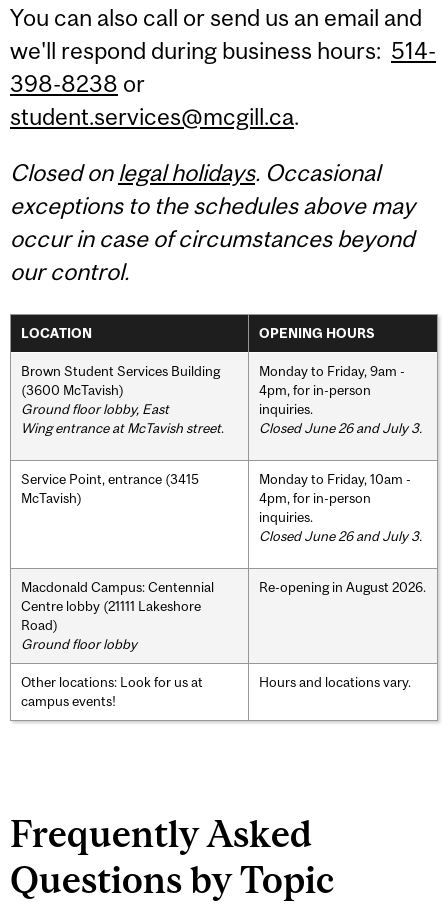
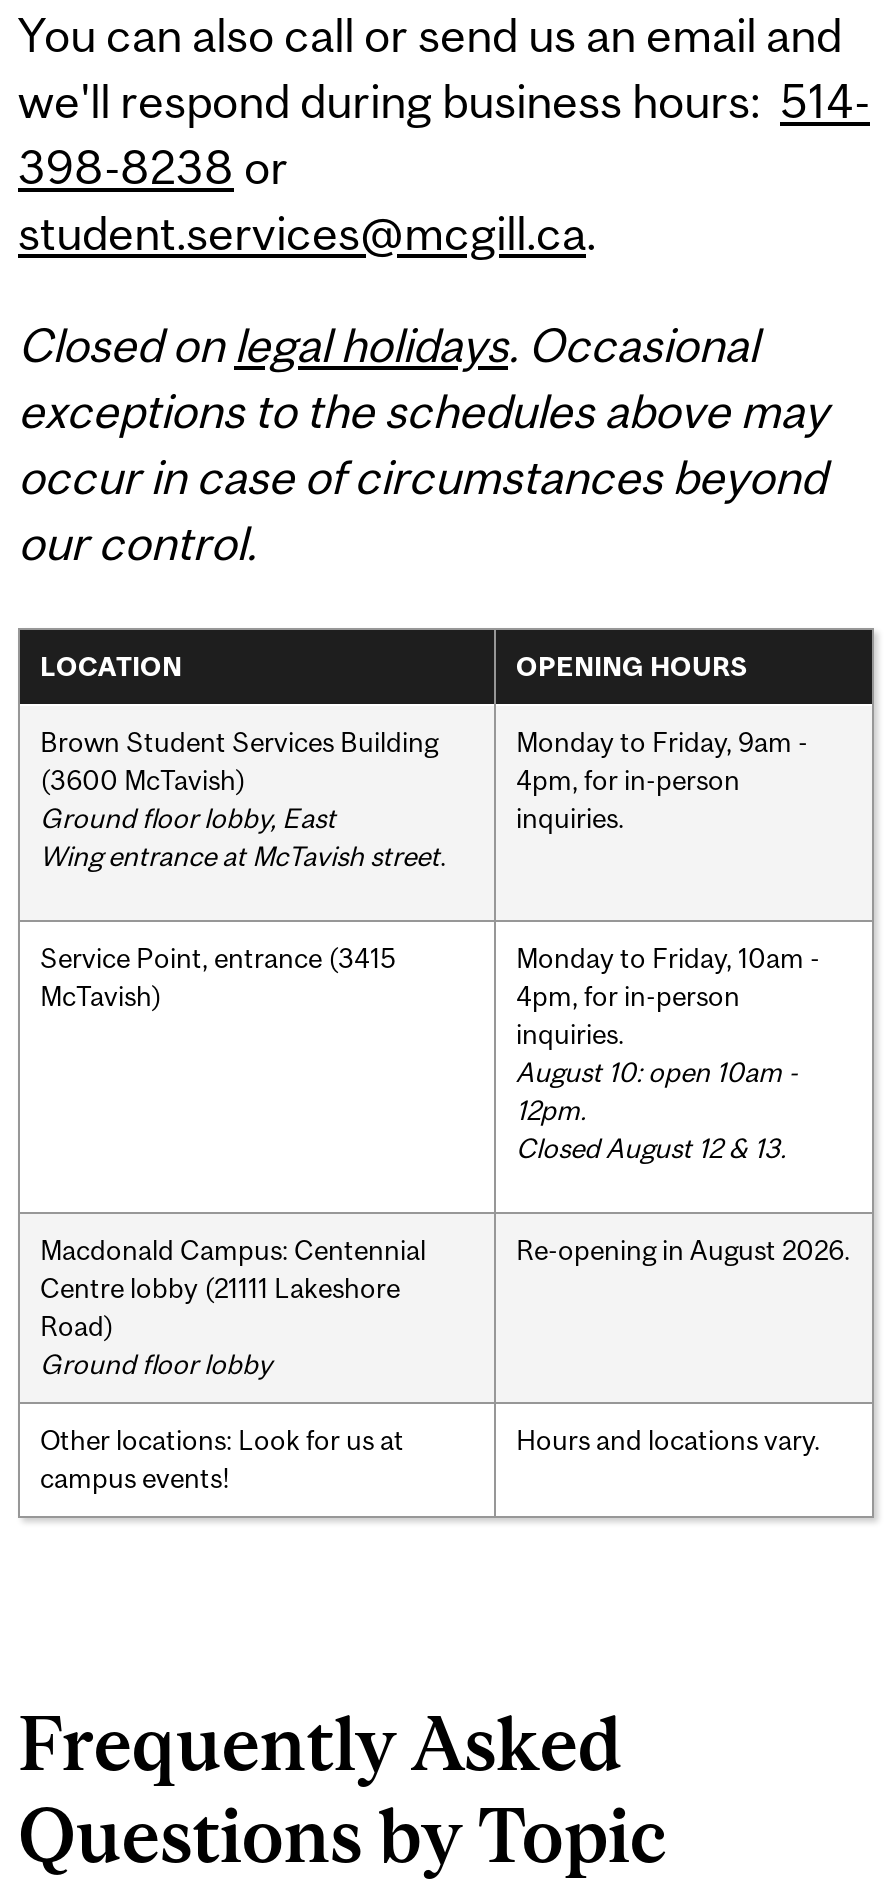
- Closed June 26 and July 3.

- Closed June 26 and July 3.
+ August 10: open 10am -
+ 12pm.
+ Closed August 12 & 13.
